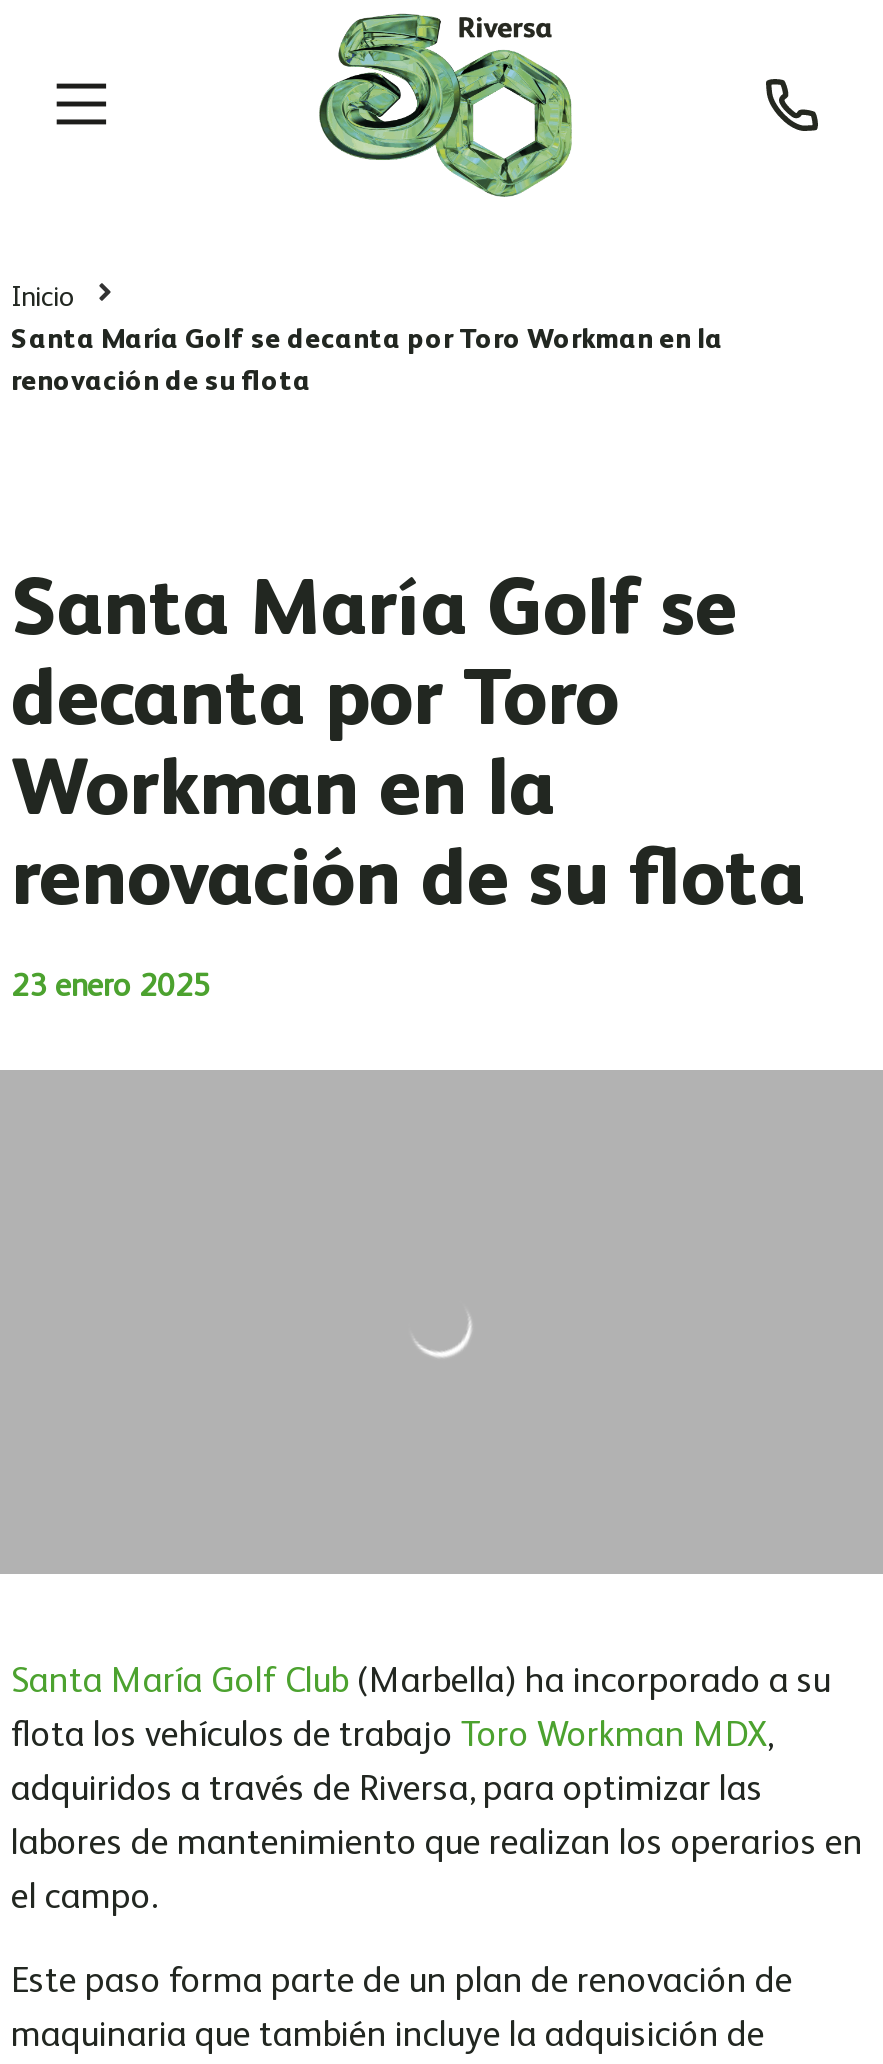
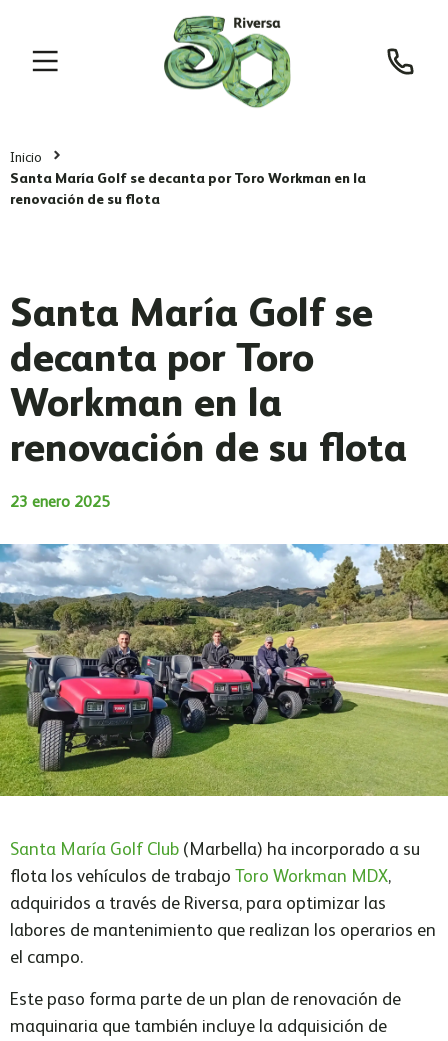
+ [image]
